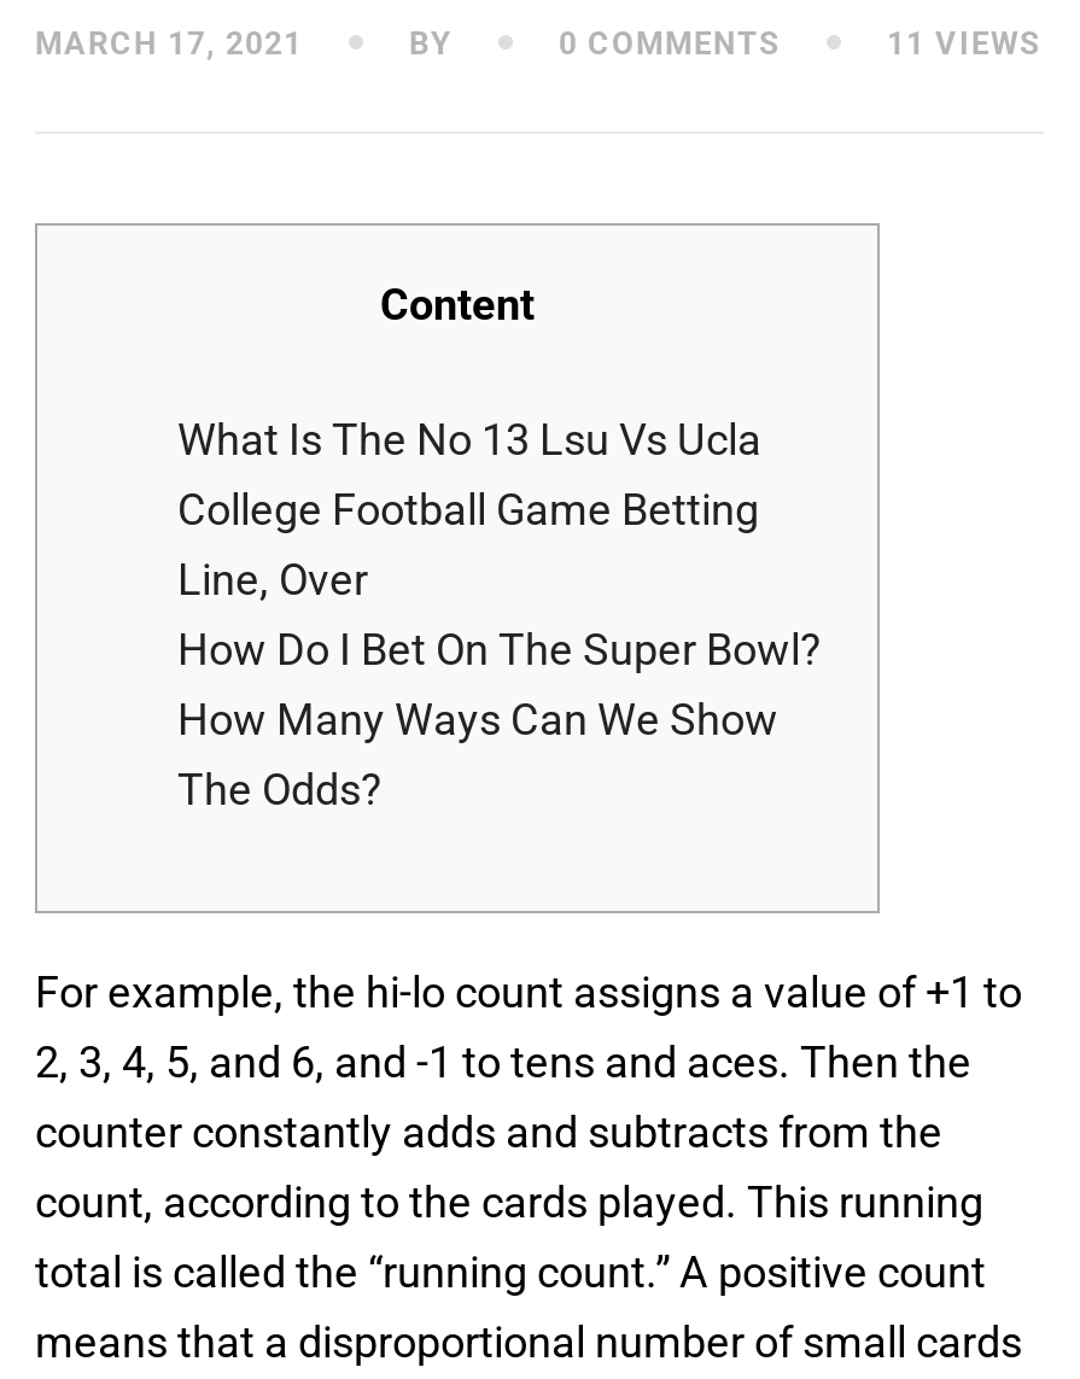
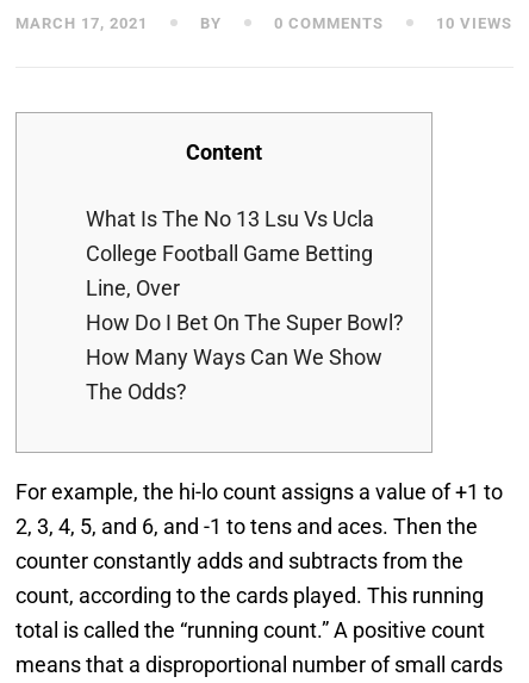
- 11 VIEWS
+ 10 VIEWS
